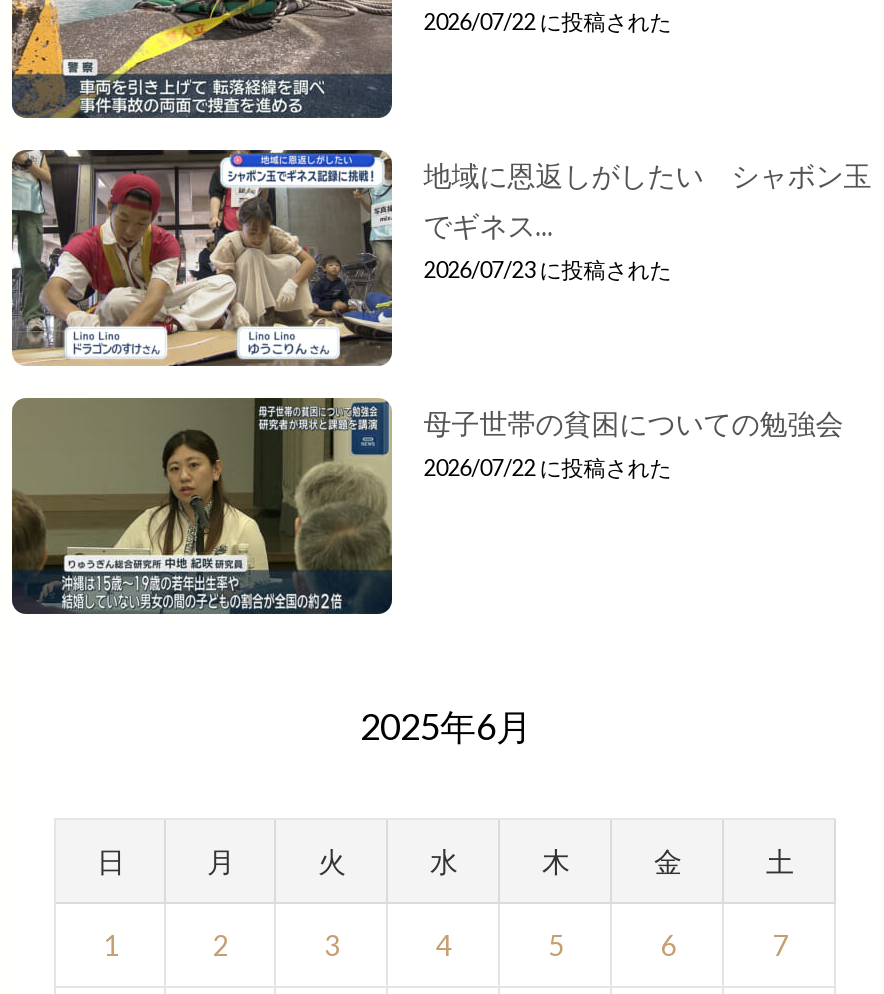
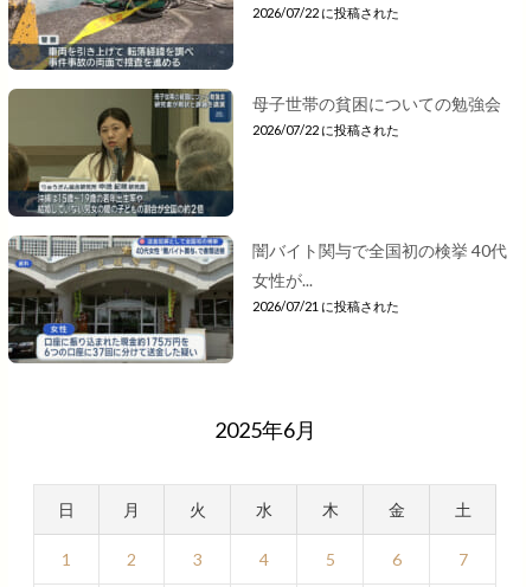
- [image]
- 地域に恩返しがしたい シャボン玉
- でギネス...
- 2026/07/23 に投稿された

moved up: [image] | 母子世帯の貧困についての勉強会 | 2026/07/22 に投稿された

+ [image]
+ 闇バイト関与で全国初の検挙 40代
+ 女性が...
+ 2026/07/21 に投稿された
